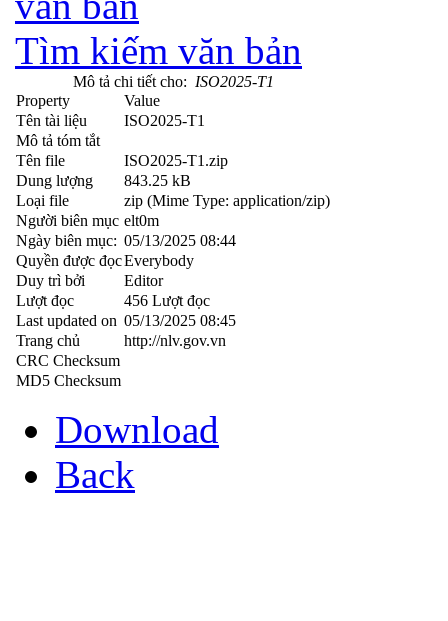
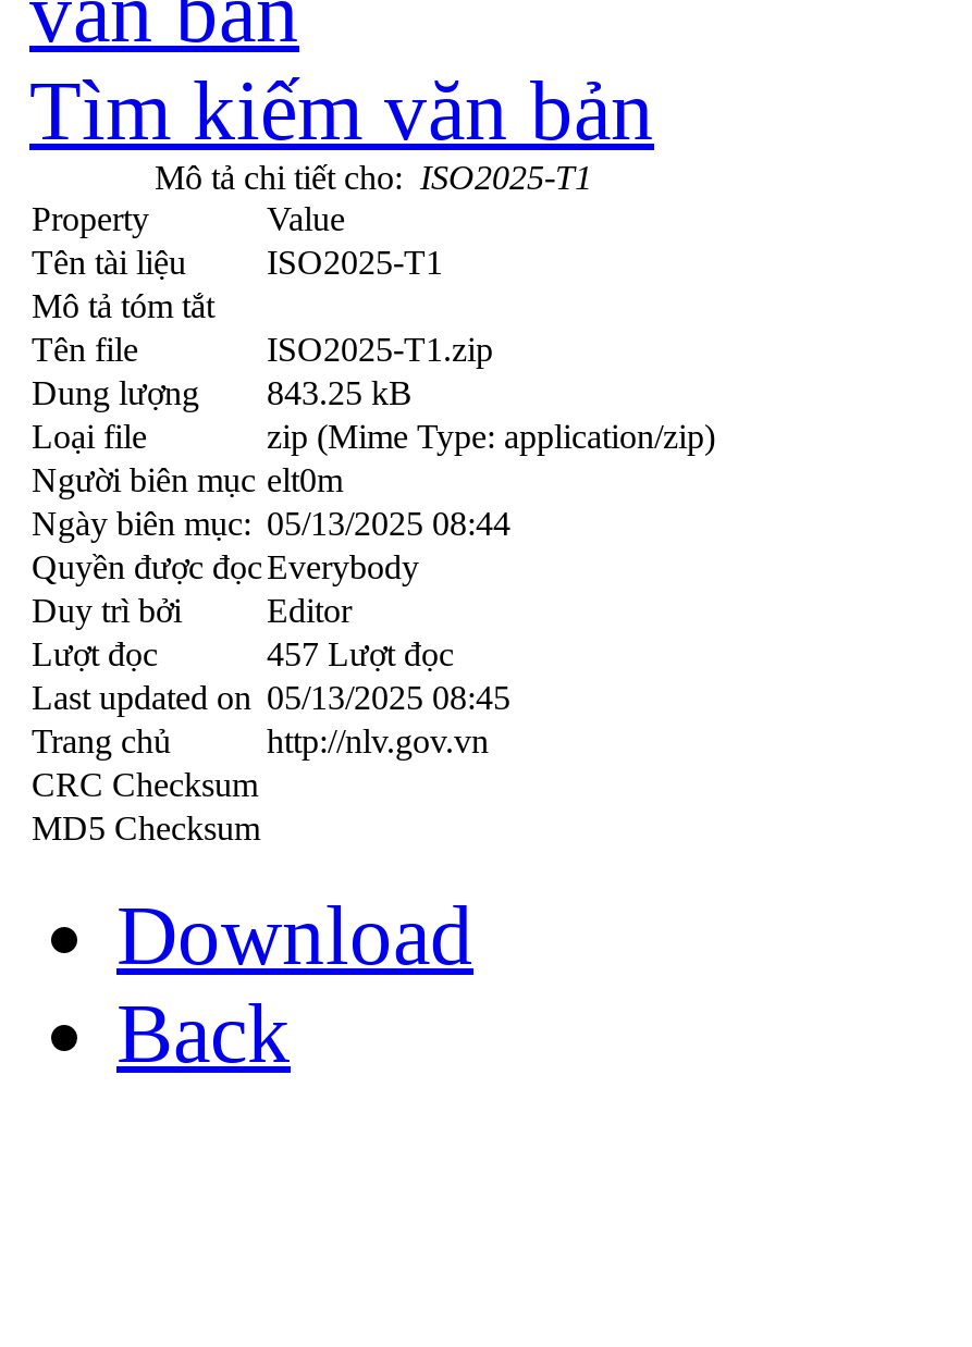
- 456 Lượt đọc
+ 457 Lượt đọc
